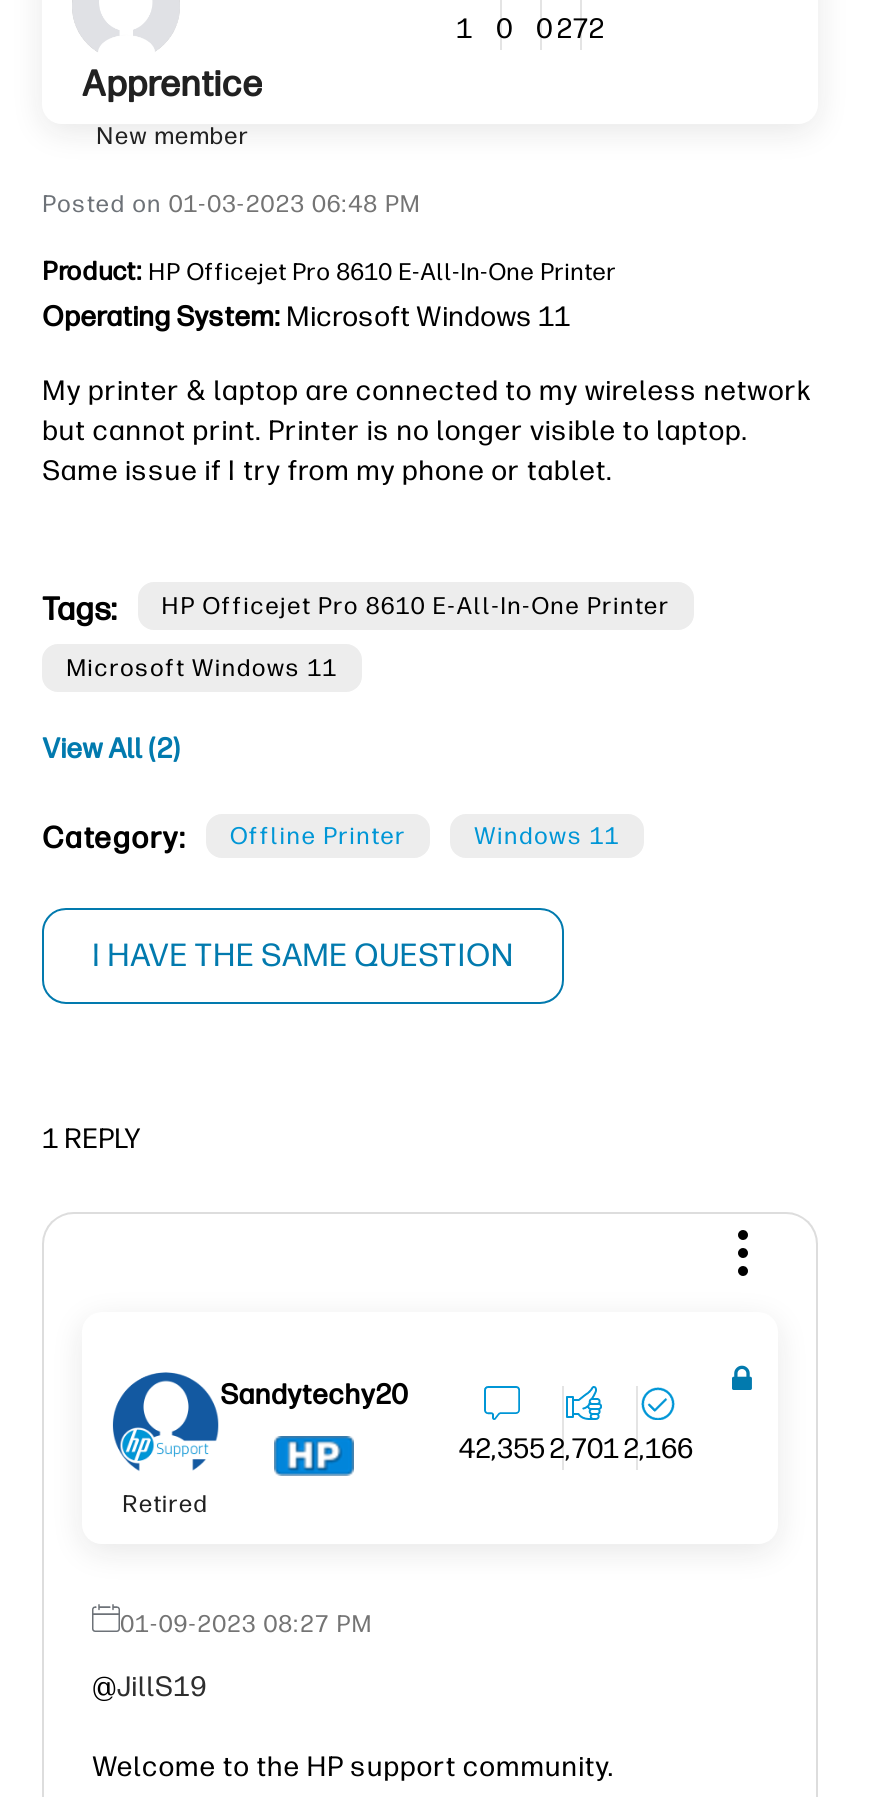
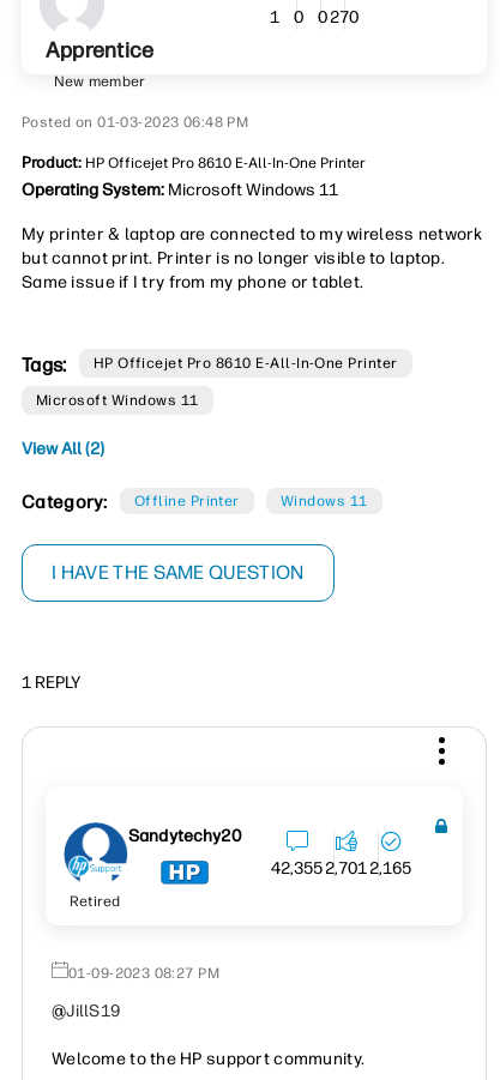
- 1 0 0 272
+ 1 0 0 270

- 42,355 2,701 2,166
+ 42,355 2,701 2,165
